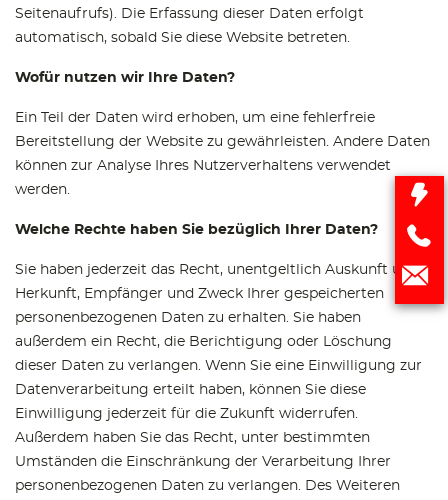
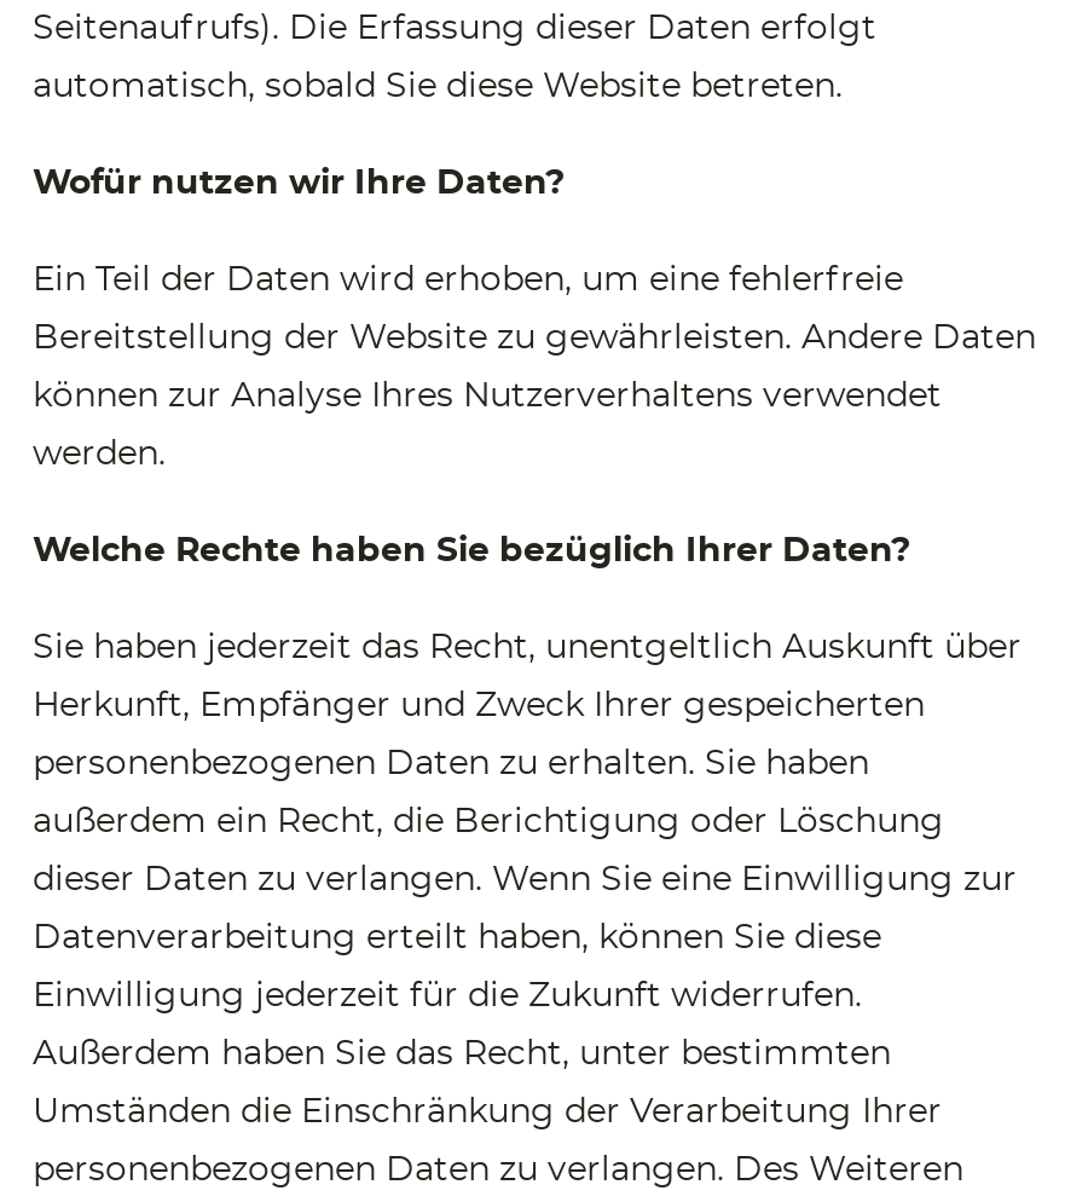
- [image]
